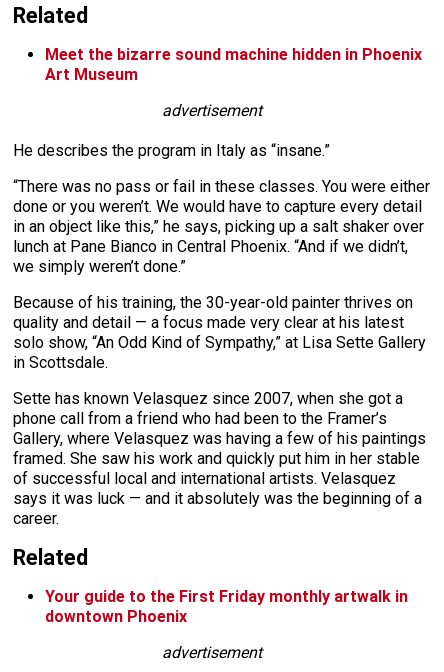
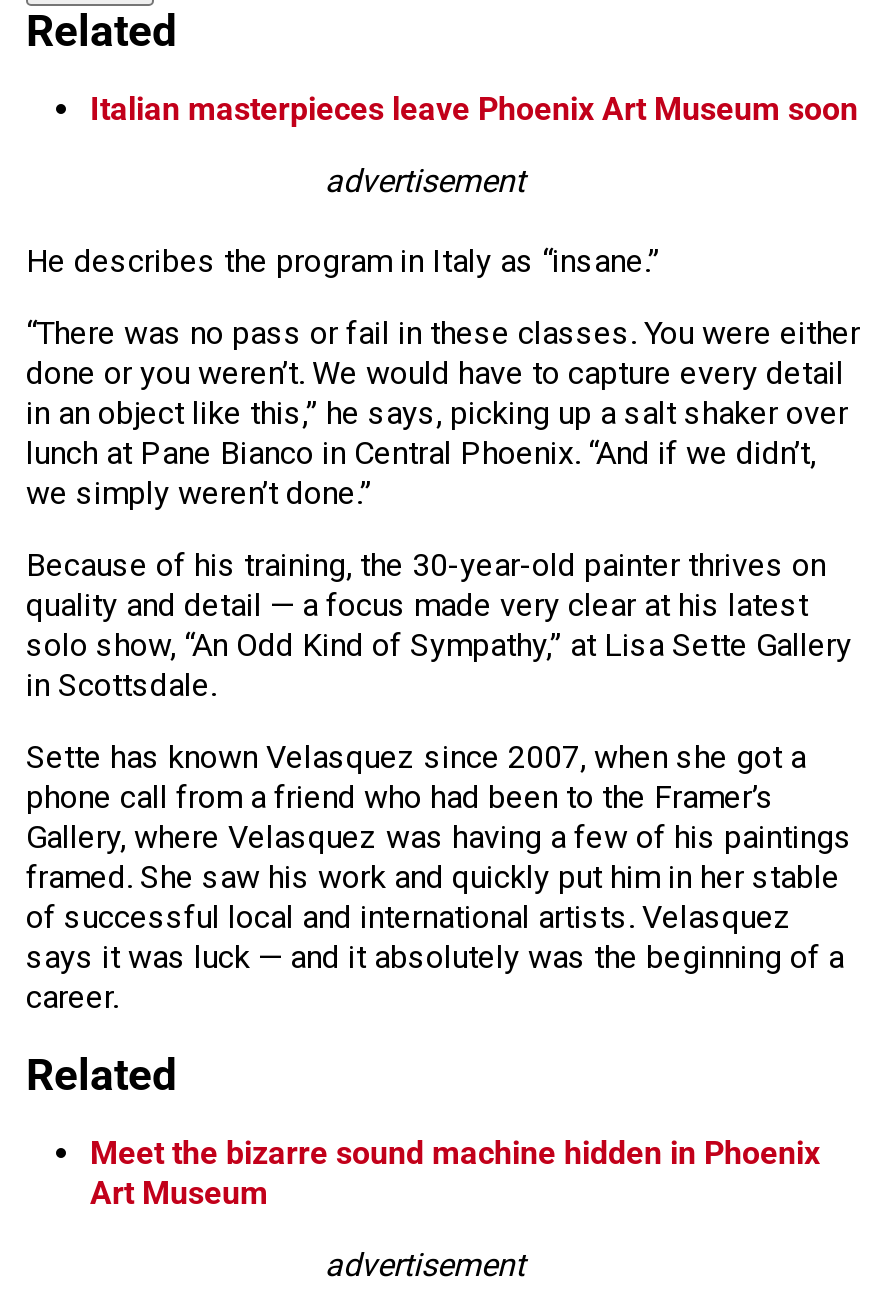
+ Italian masterpieces leave Phoenix Art Museum soon

moved down: Meet the bizarre sound machine hidden in Phoenix | Art Museum

- Your guide to the First Friday monthly artwalk in
- downtown Phoenix
